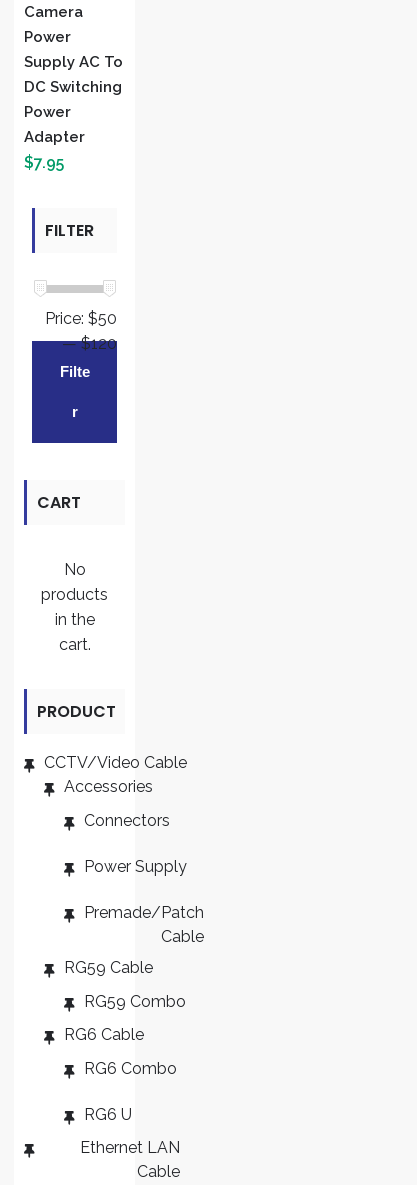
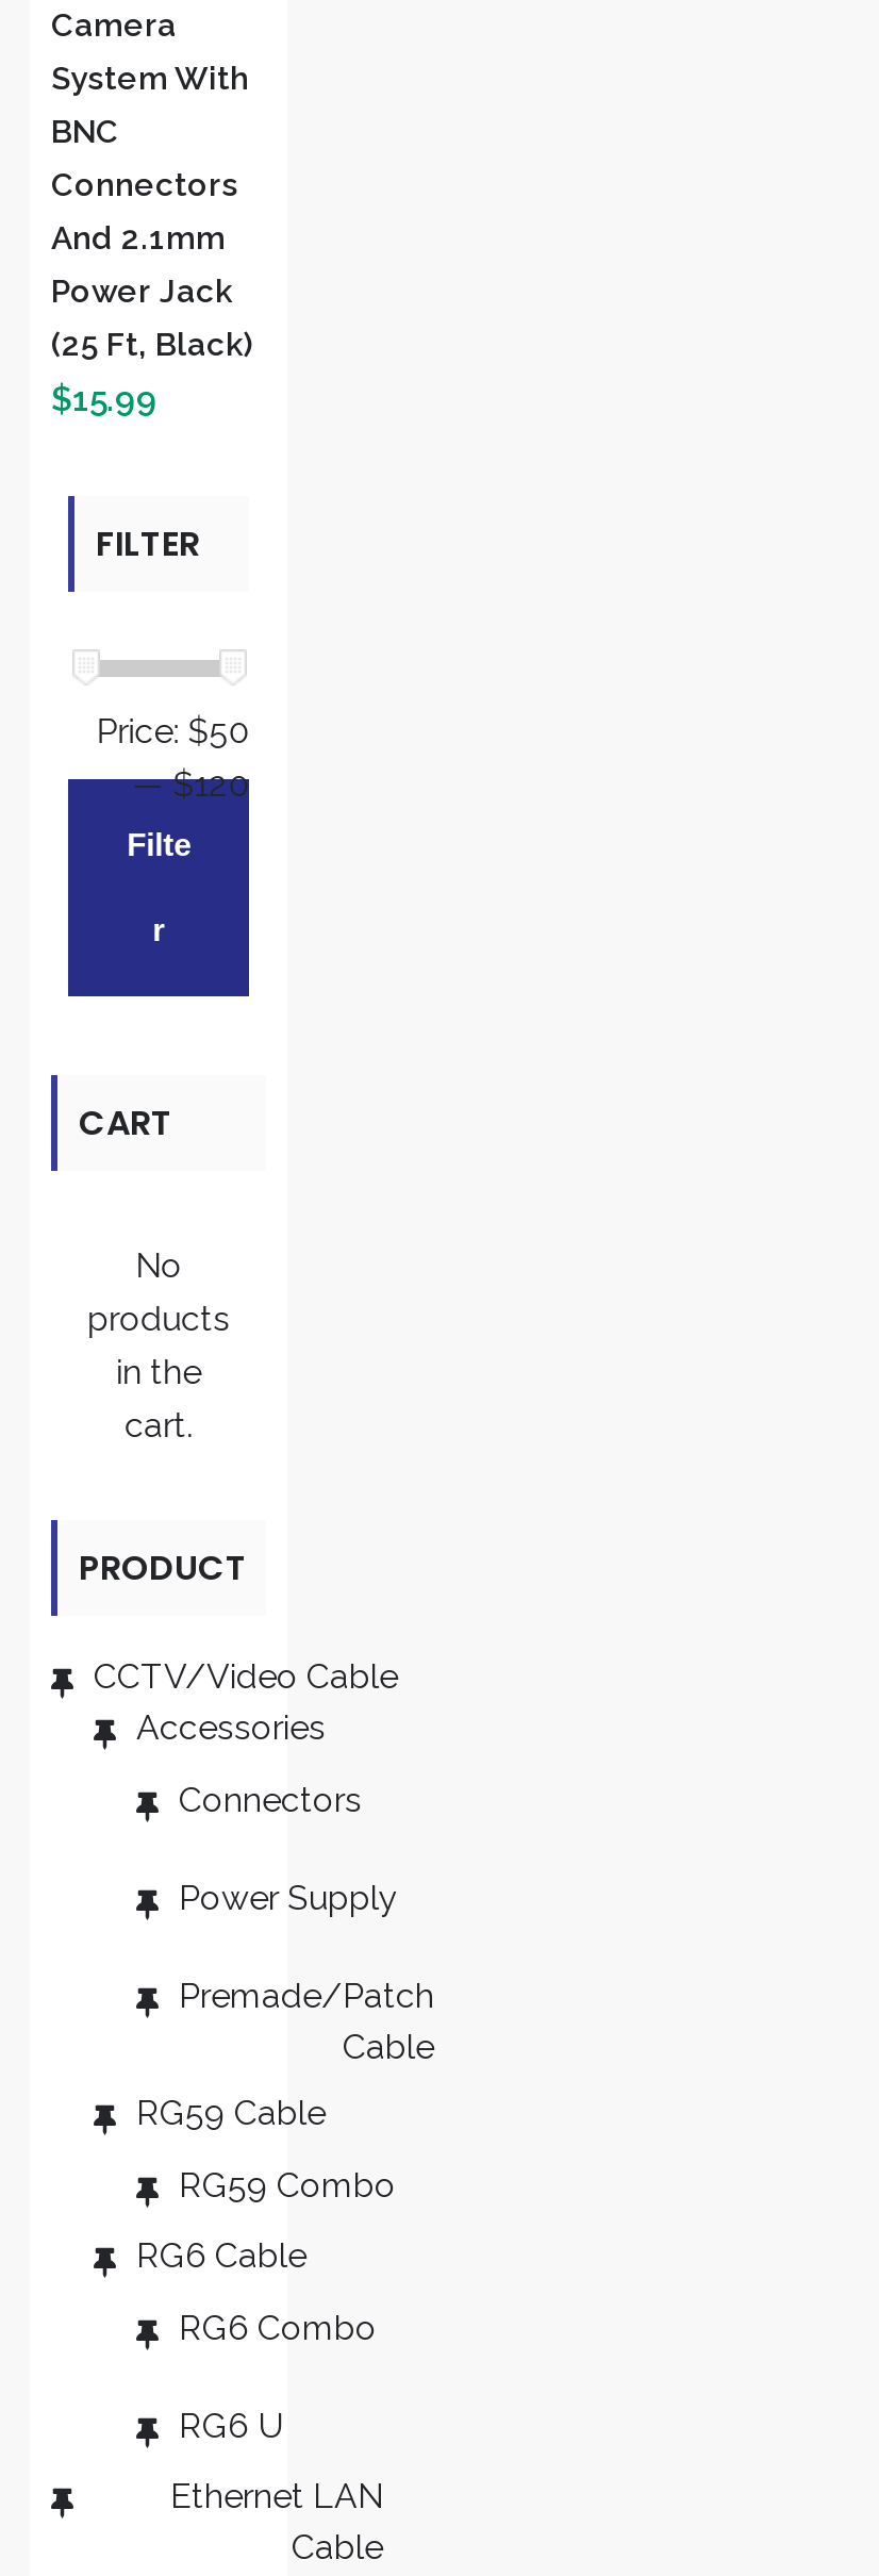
- Power
- Supply AC To
- DC Switching
- Power
- Adapter
- $7.95
+ System With
+ BNC
+ Connectors
+ And 2.1mm
+ Power Jack
+ (25 Ft, Black)
+ $15.99
